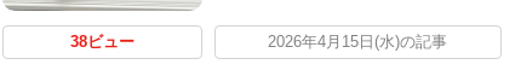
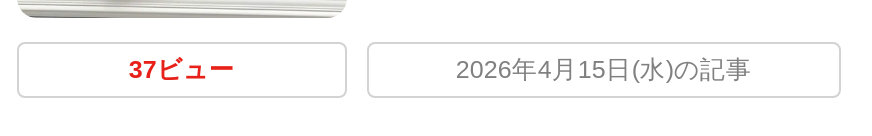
- 38ビュー
+ 37ビュー
